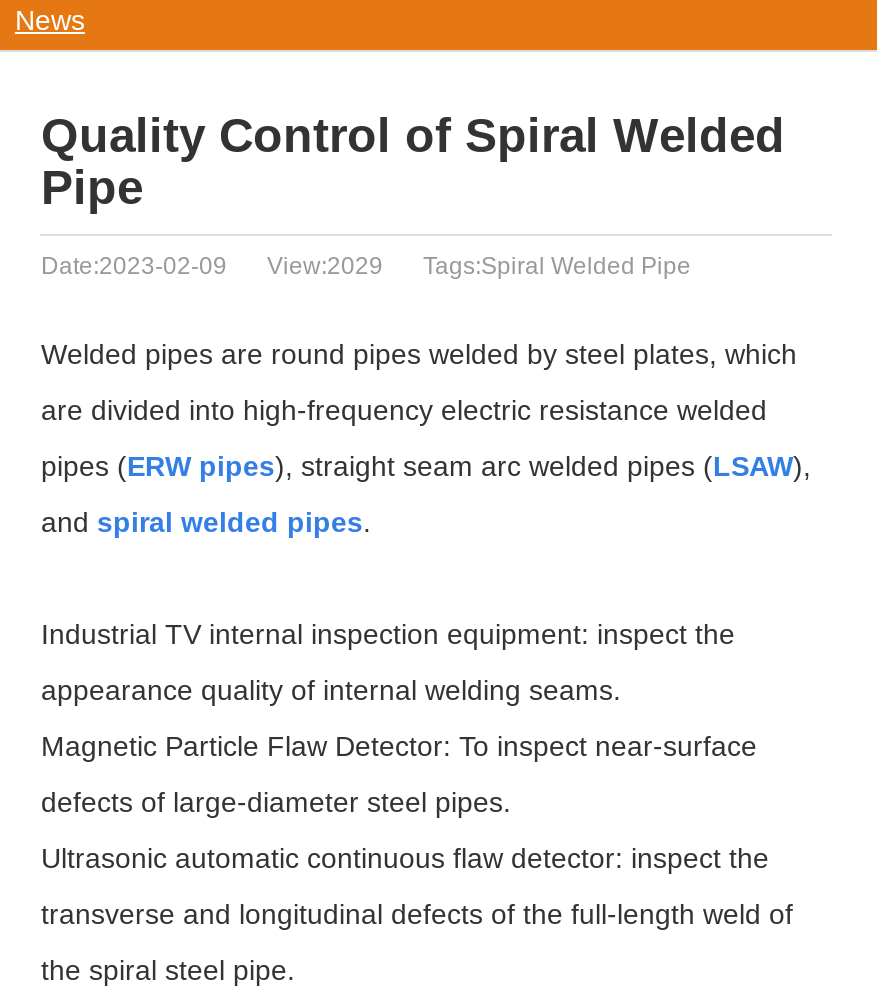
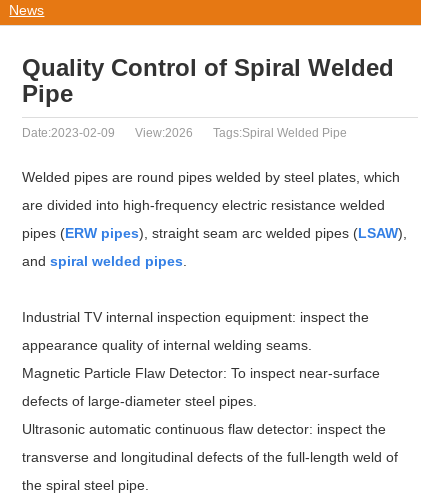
- Date:2023-02-09 View:2029 Tags:Spiral Welded Pipe
+ Date:2023-02-09 View:2026 Tags:Spiral Welded Pipe
